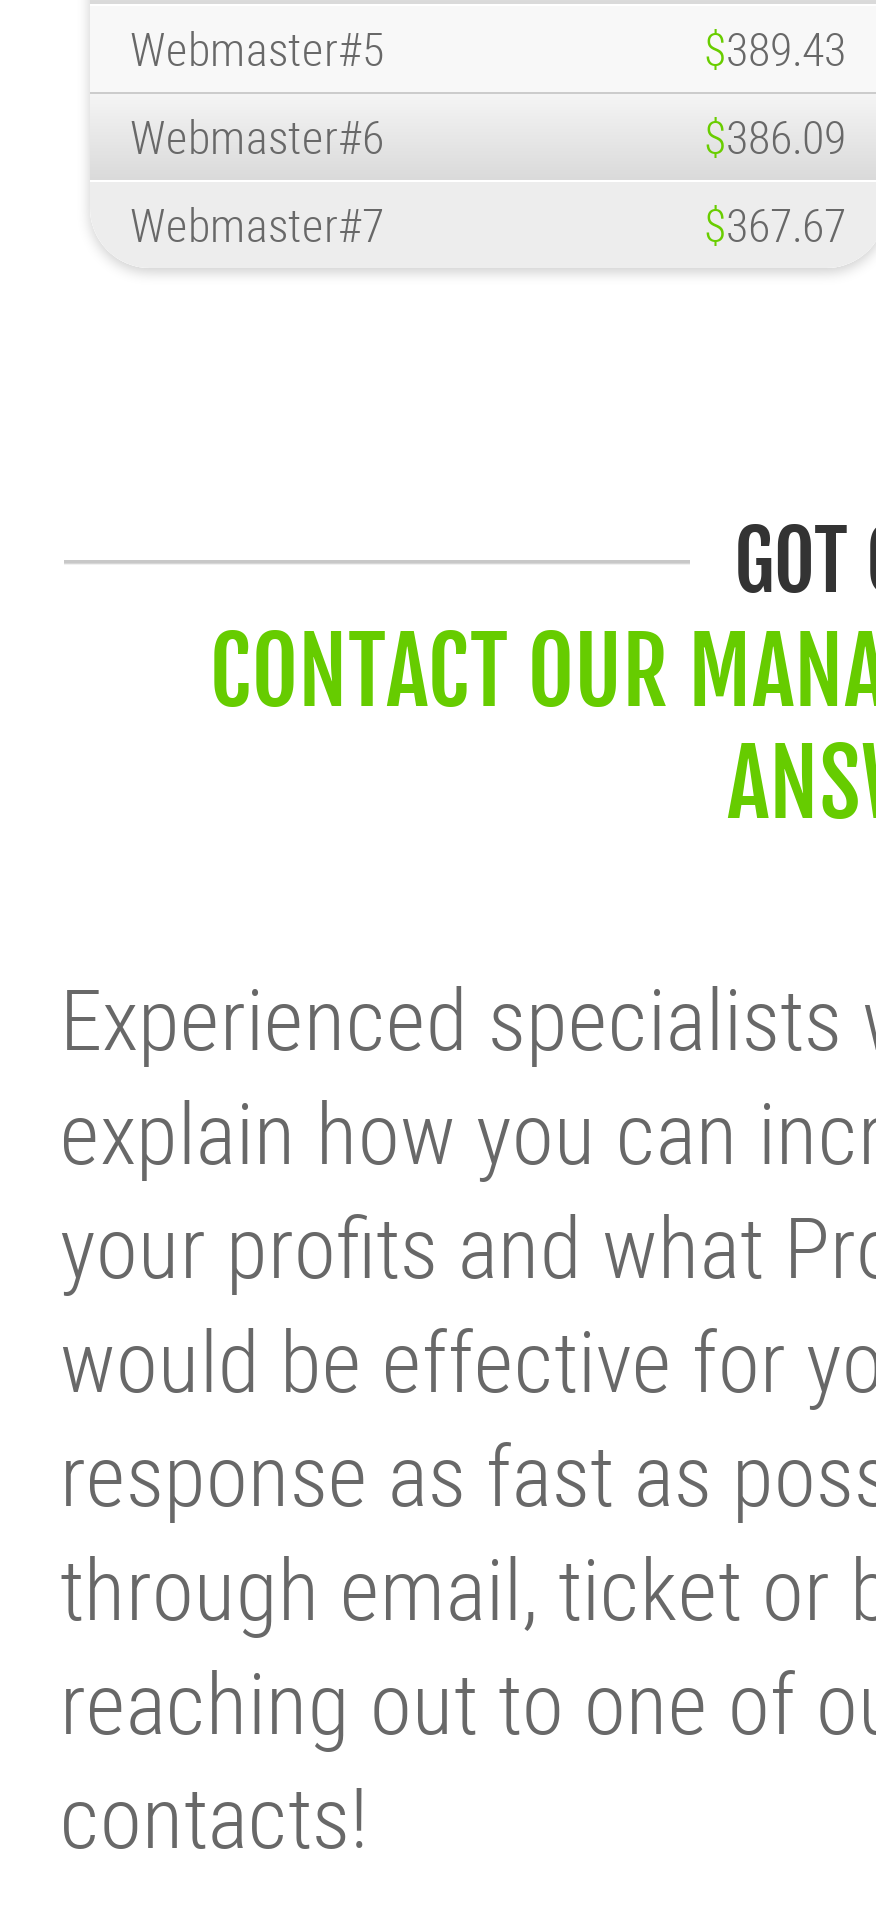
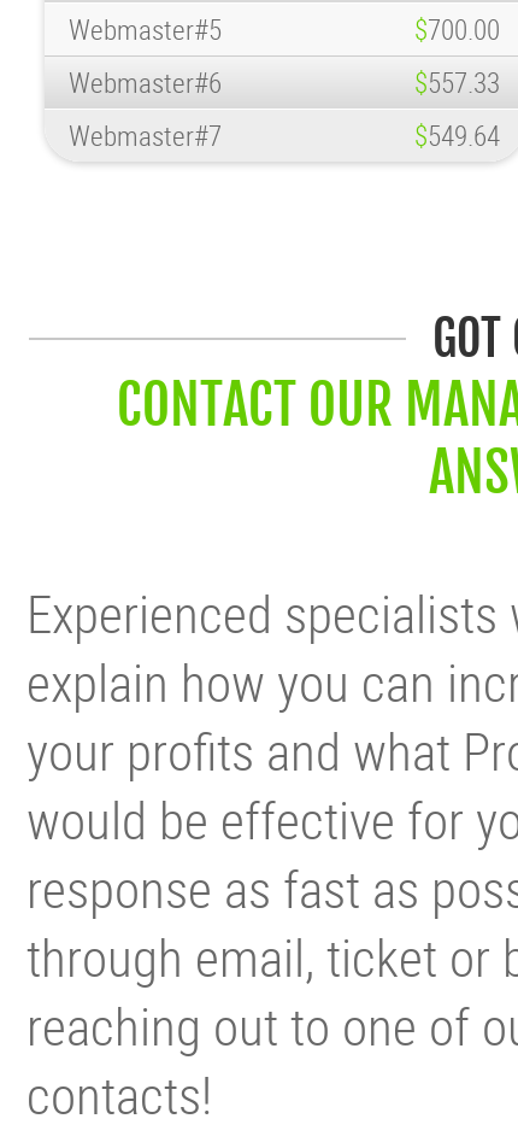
- $389.43
+ $700.00

- $386.09
+ $557.33

- $367.67
+ $549.64
